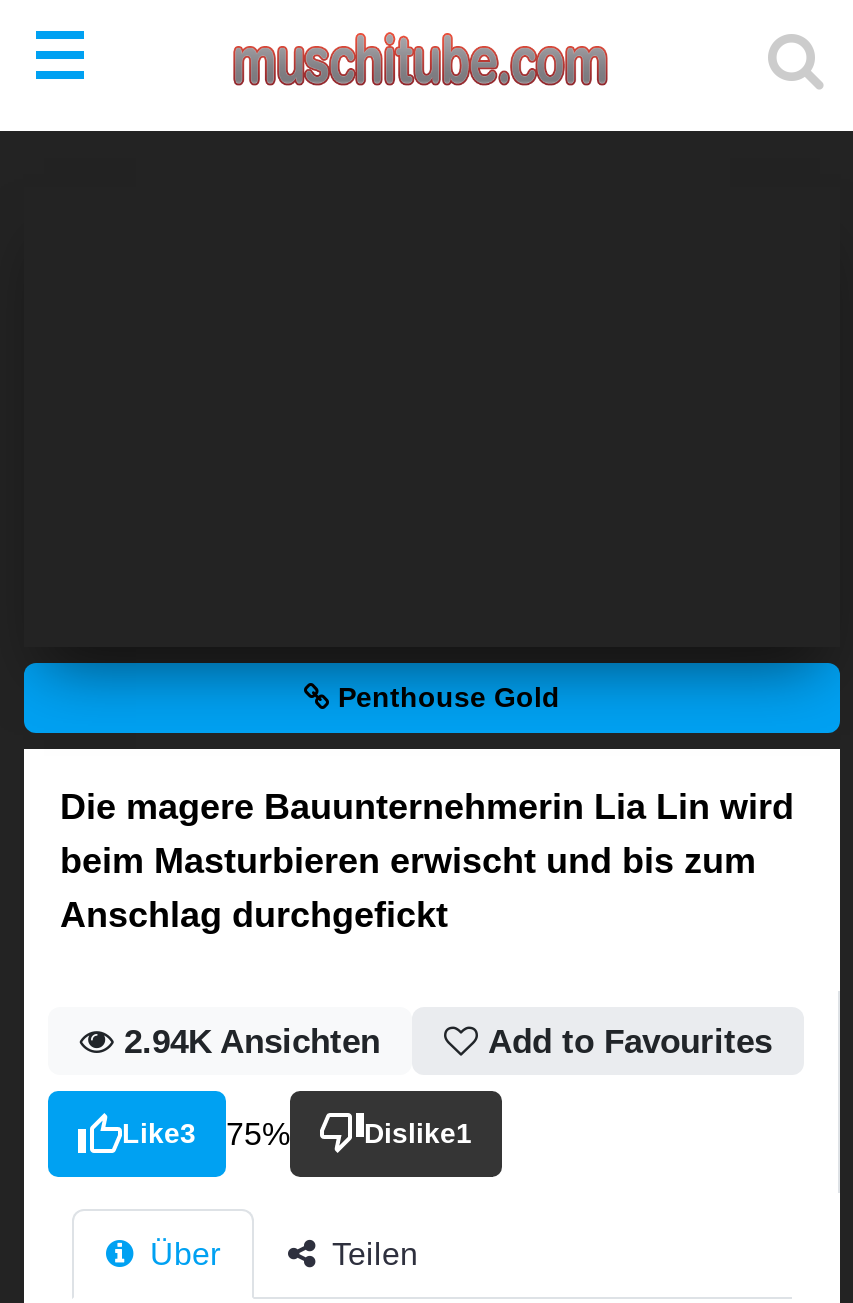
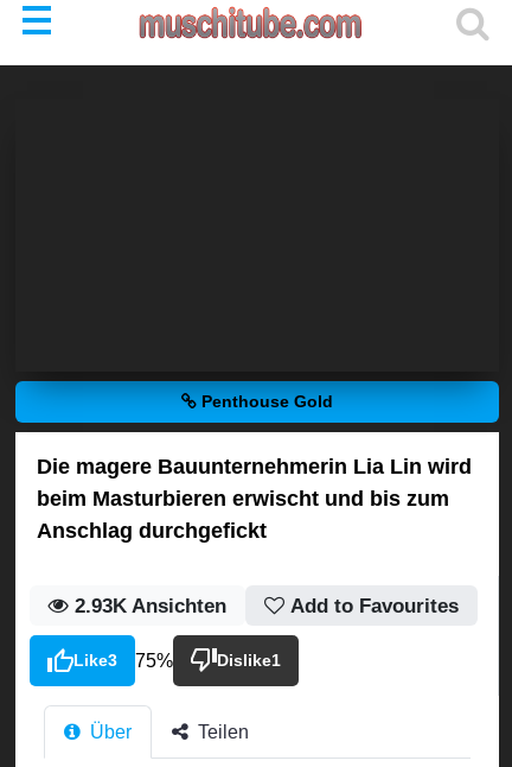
- 2.94K Ansichten
+ 2.93K Ansichten
